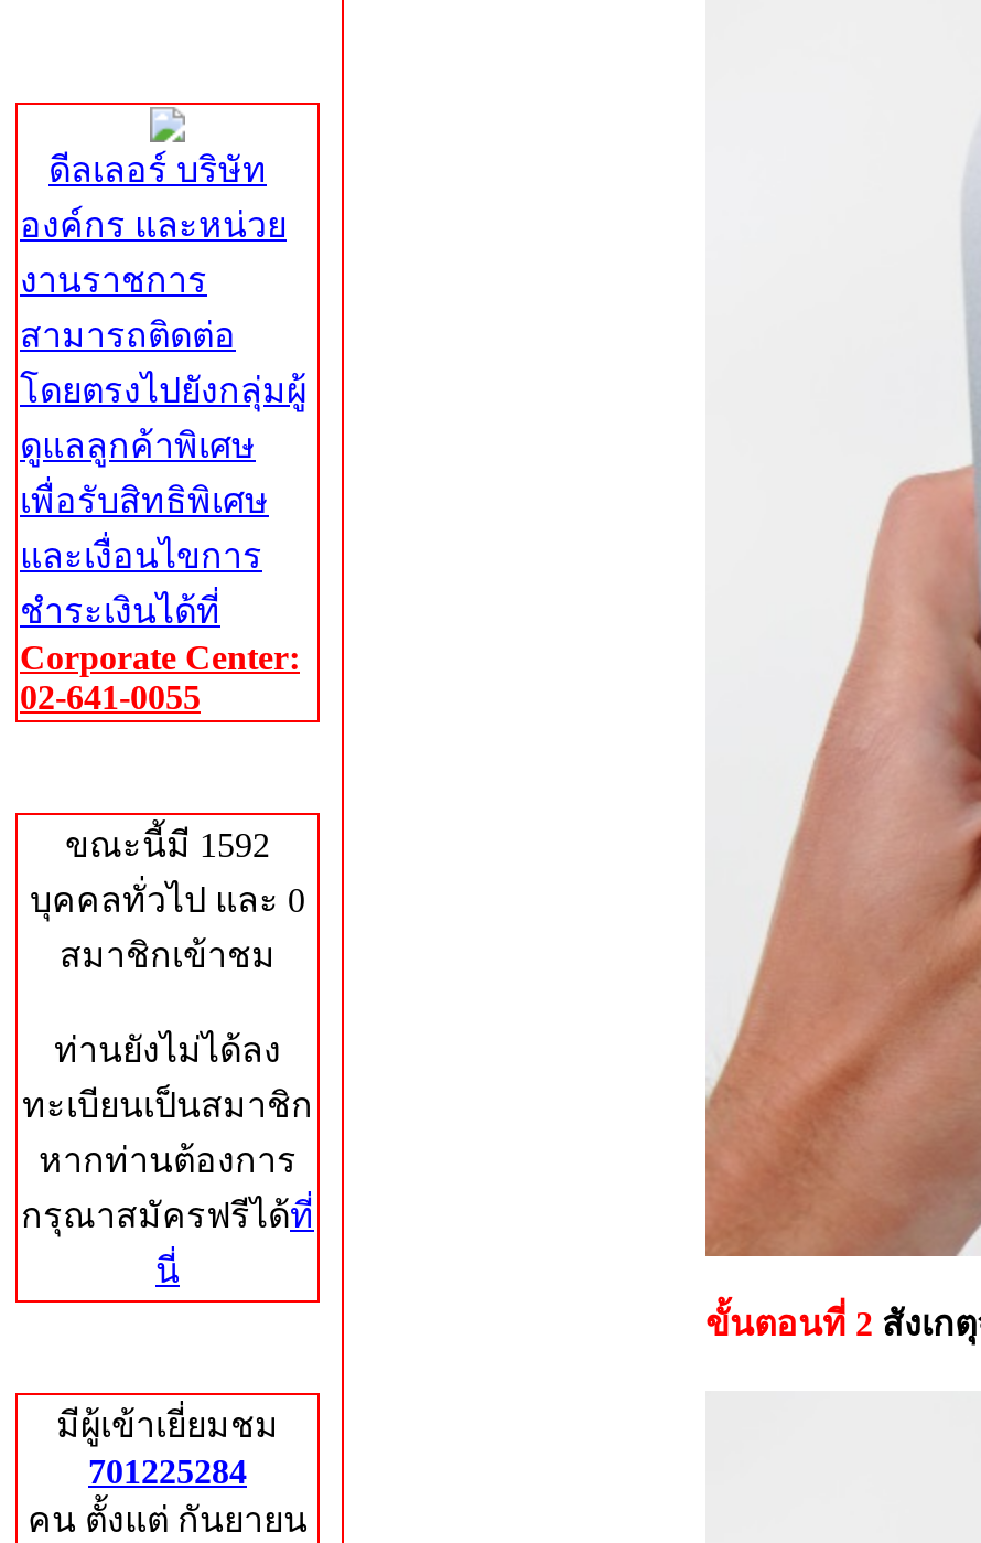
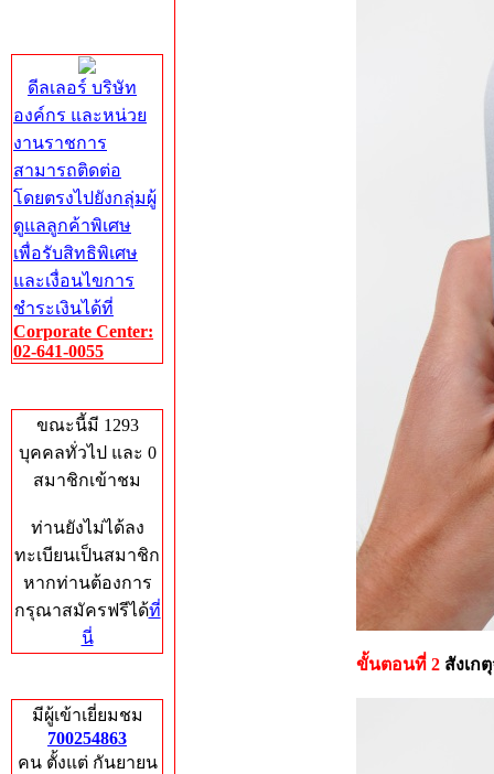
- ขณะนี้มี 1592
+ ขณะนี้มี 1293

- 701225284
+ 700254863
